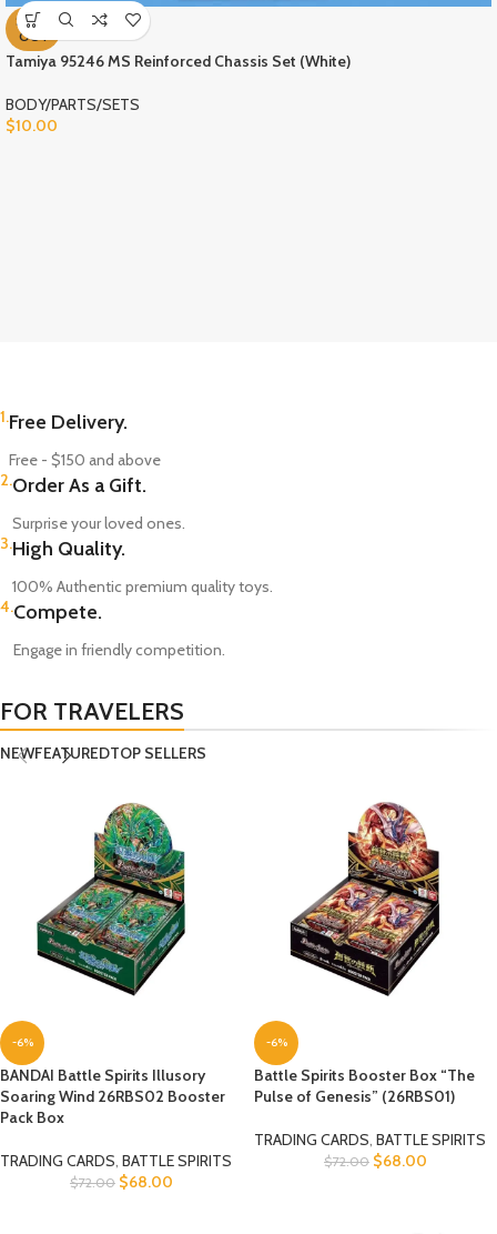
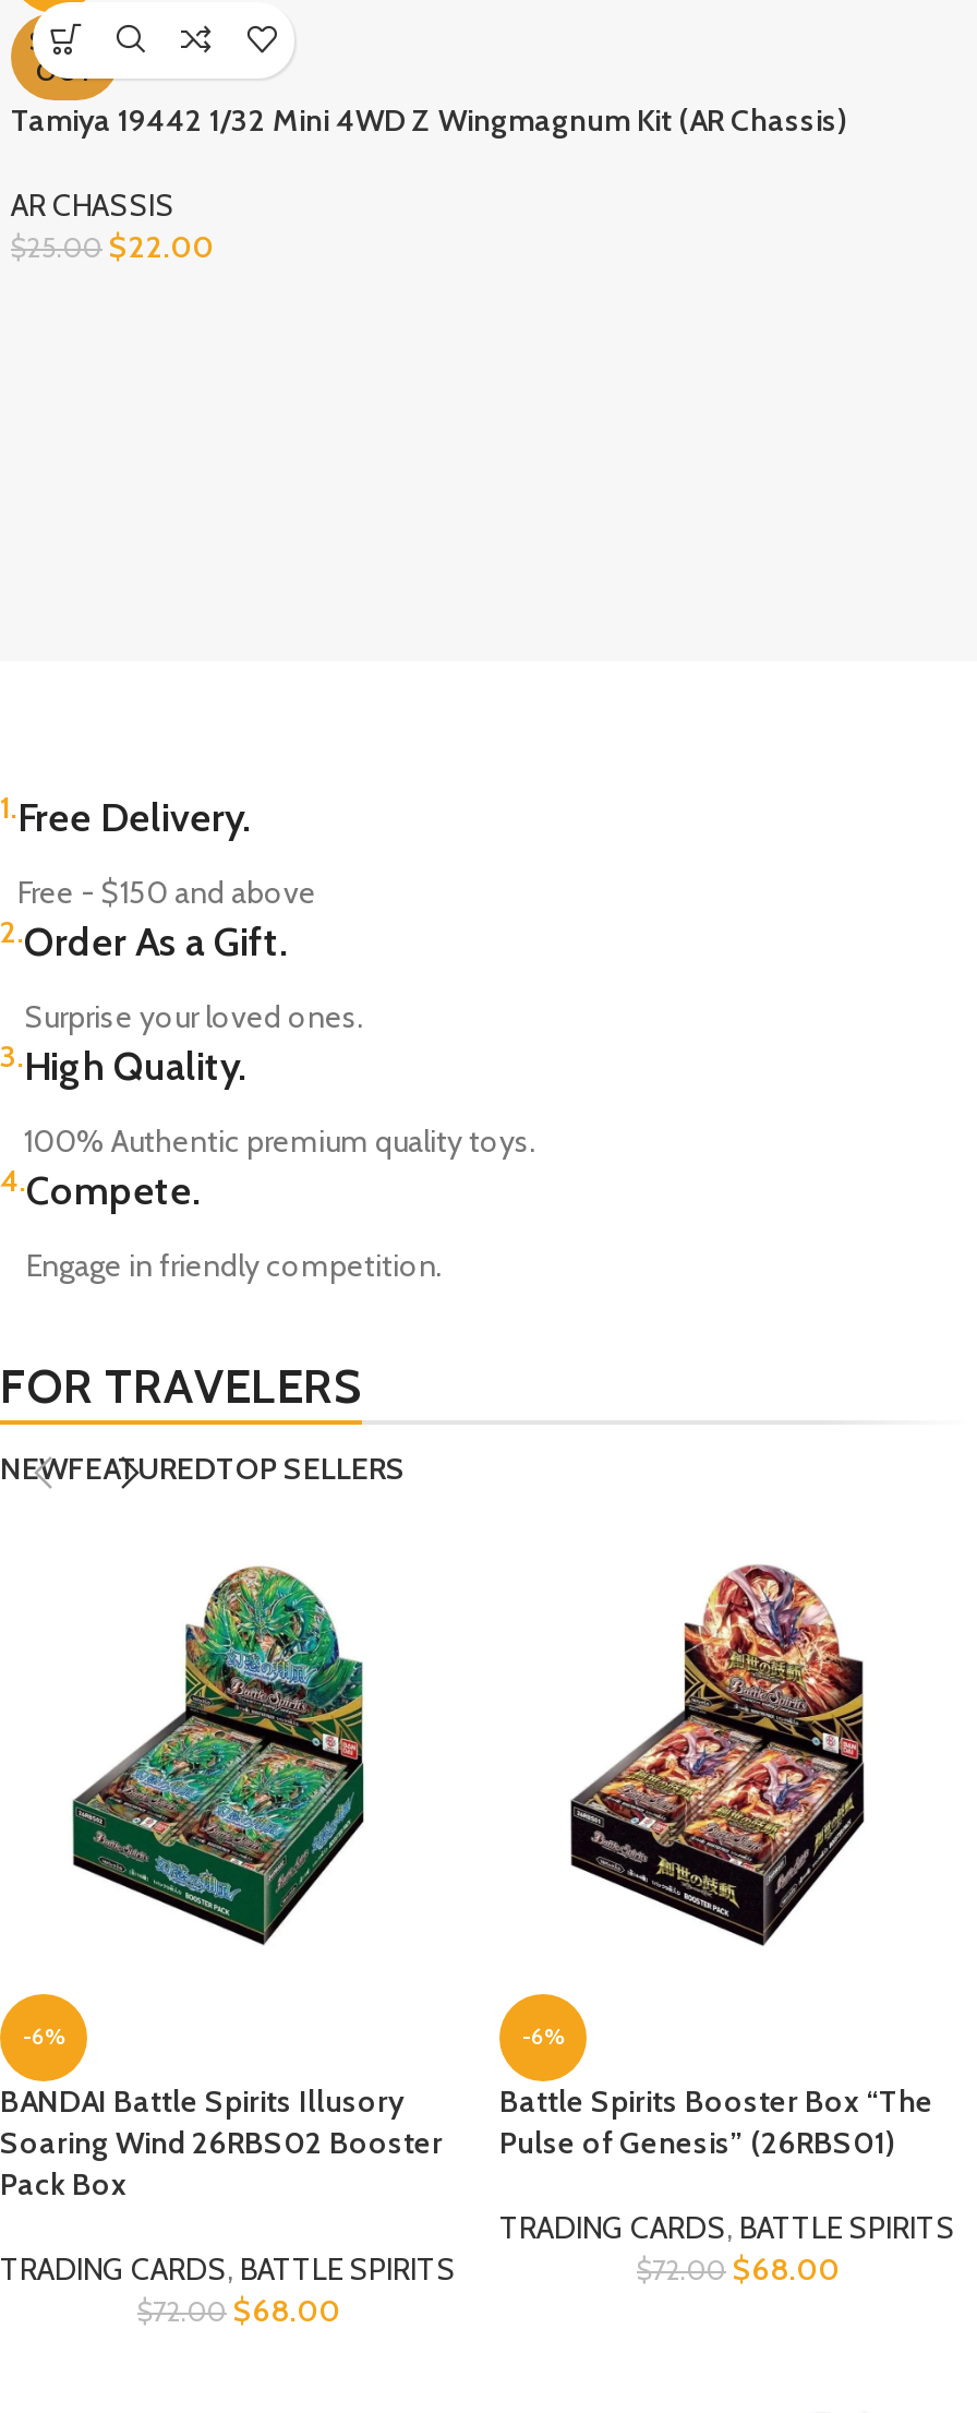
- Tamiya 95246 MS Reinforced Chassis Set (White)
+ Tamiya 19442 1/32 Mini 4WD Z Wingmagnum Kit (AR Chassis)

- BODY/PARTS/SETS
- $10.00
+ AR CHASSIS
+ $25.00 $22.00
